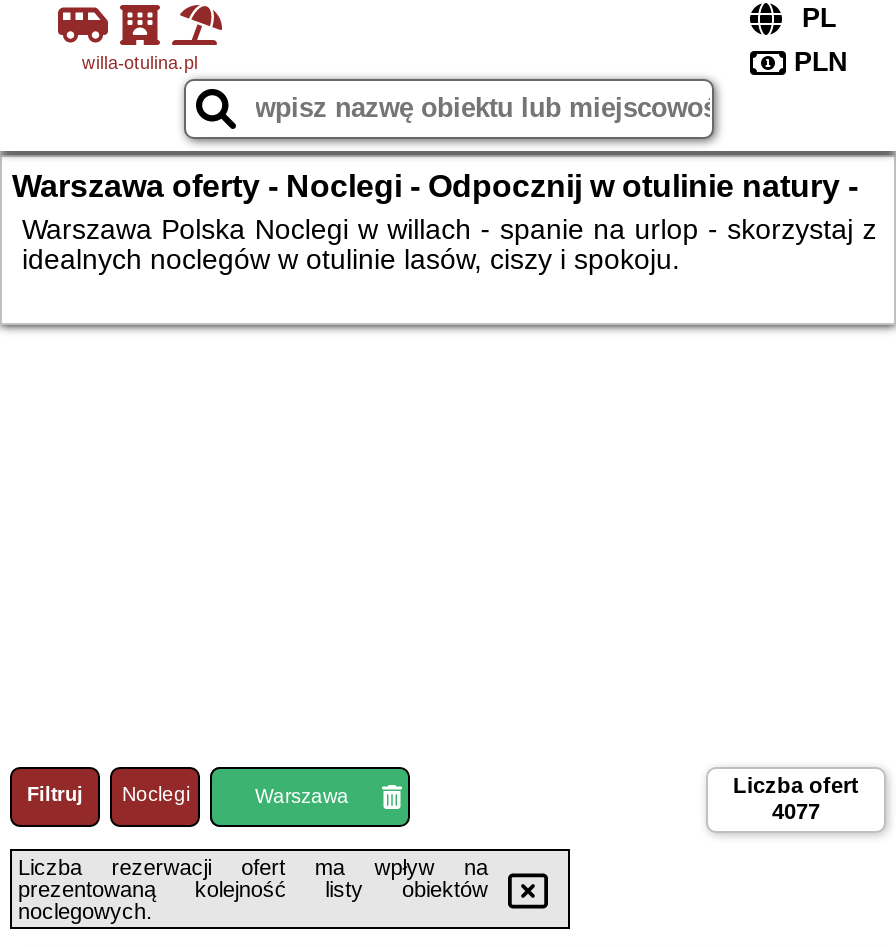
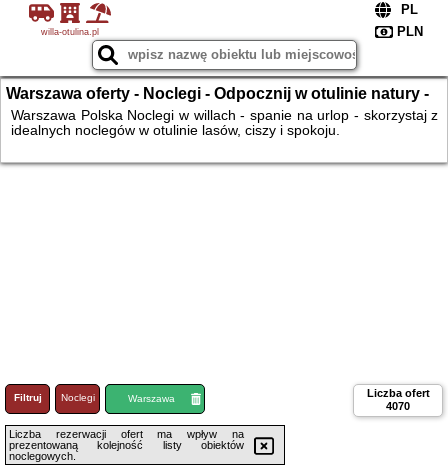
- 4077
+ 4070
